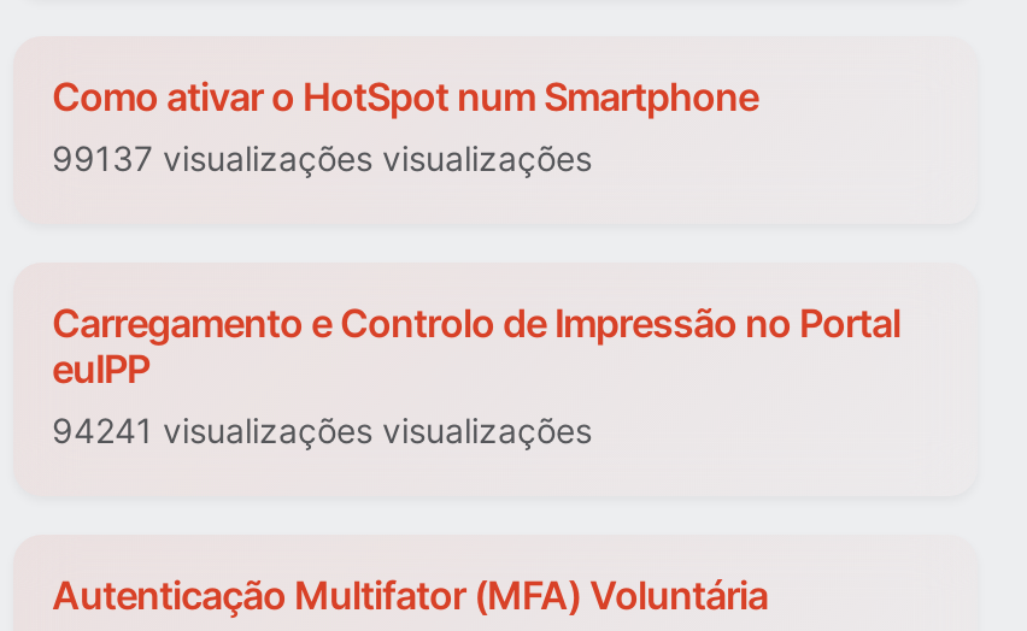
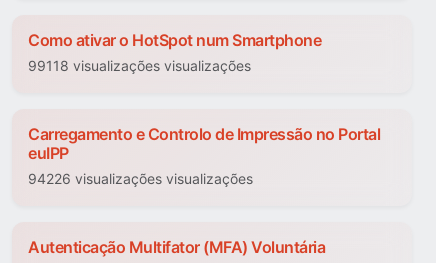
- 99137 visualizações visualizações
+ 99118 visualizações visualizações

- 94241 visualizações visualizações
+ 94226 visualizações visualizações
